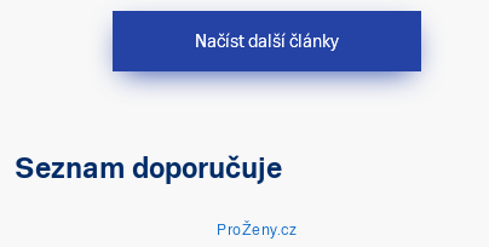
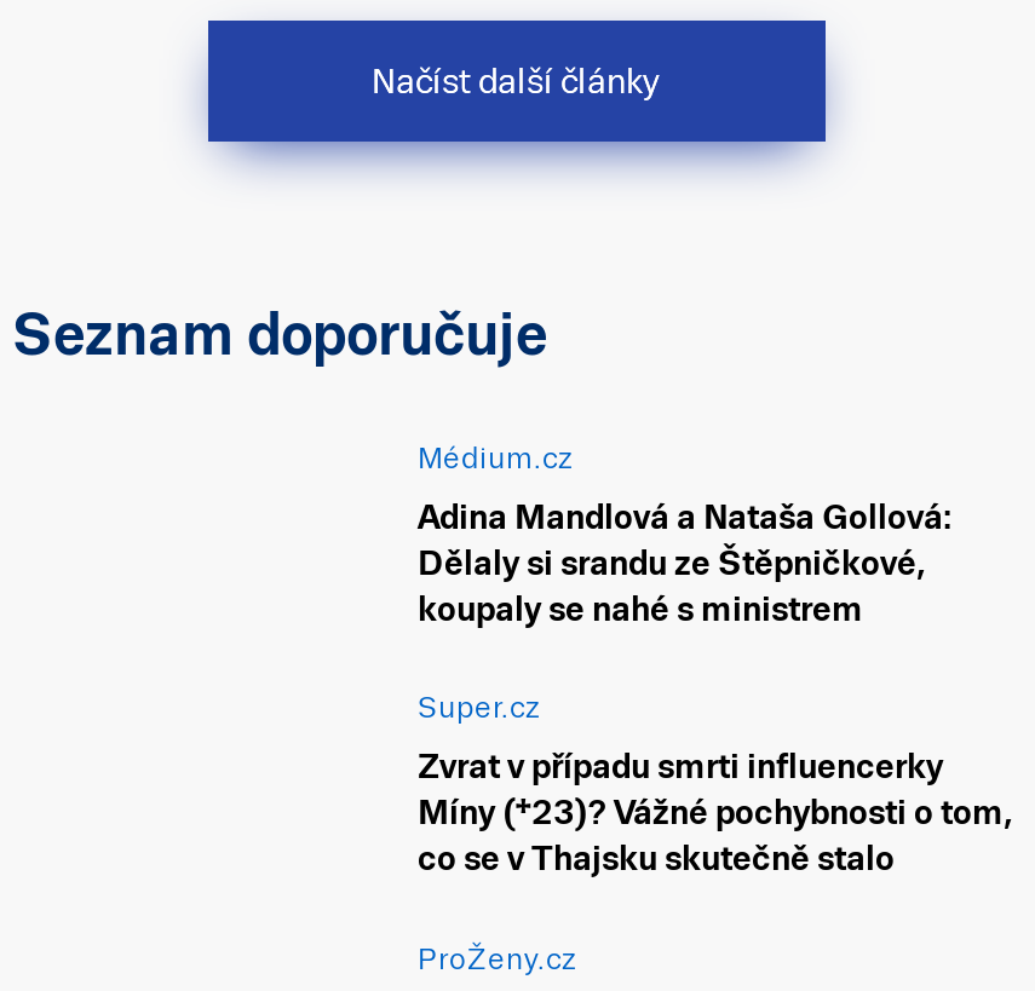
+ Médium.cz
+ Adina Mandlová a Nataša Gollová:
+ Dělaly si srandu ze Štěpničkové,
+ koupaly se nahé s ministrem
+ Super.cz
+ Zvrat v případu smrti influencerky
+ Míny (†23)? Vážné pochybnosti o tom,
+ co se v Thajsku skutečně stalo
